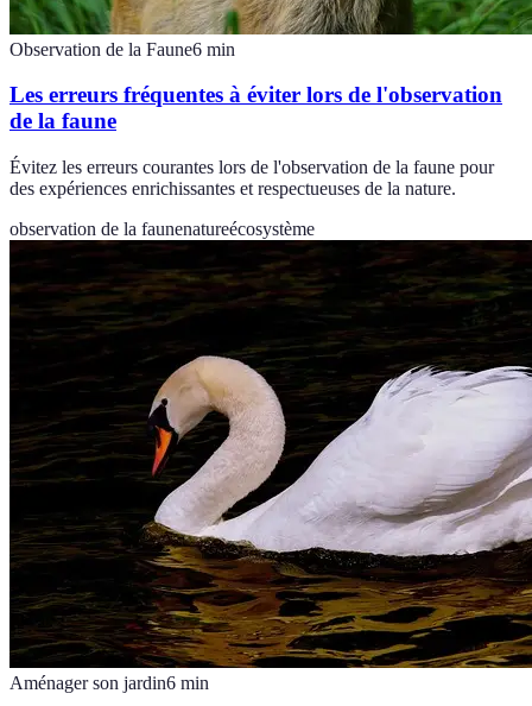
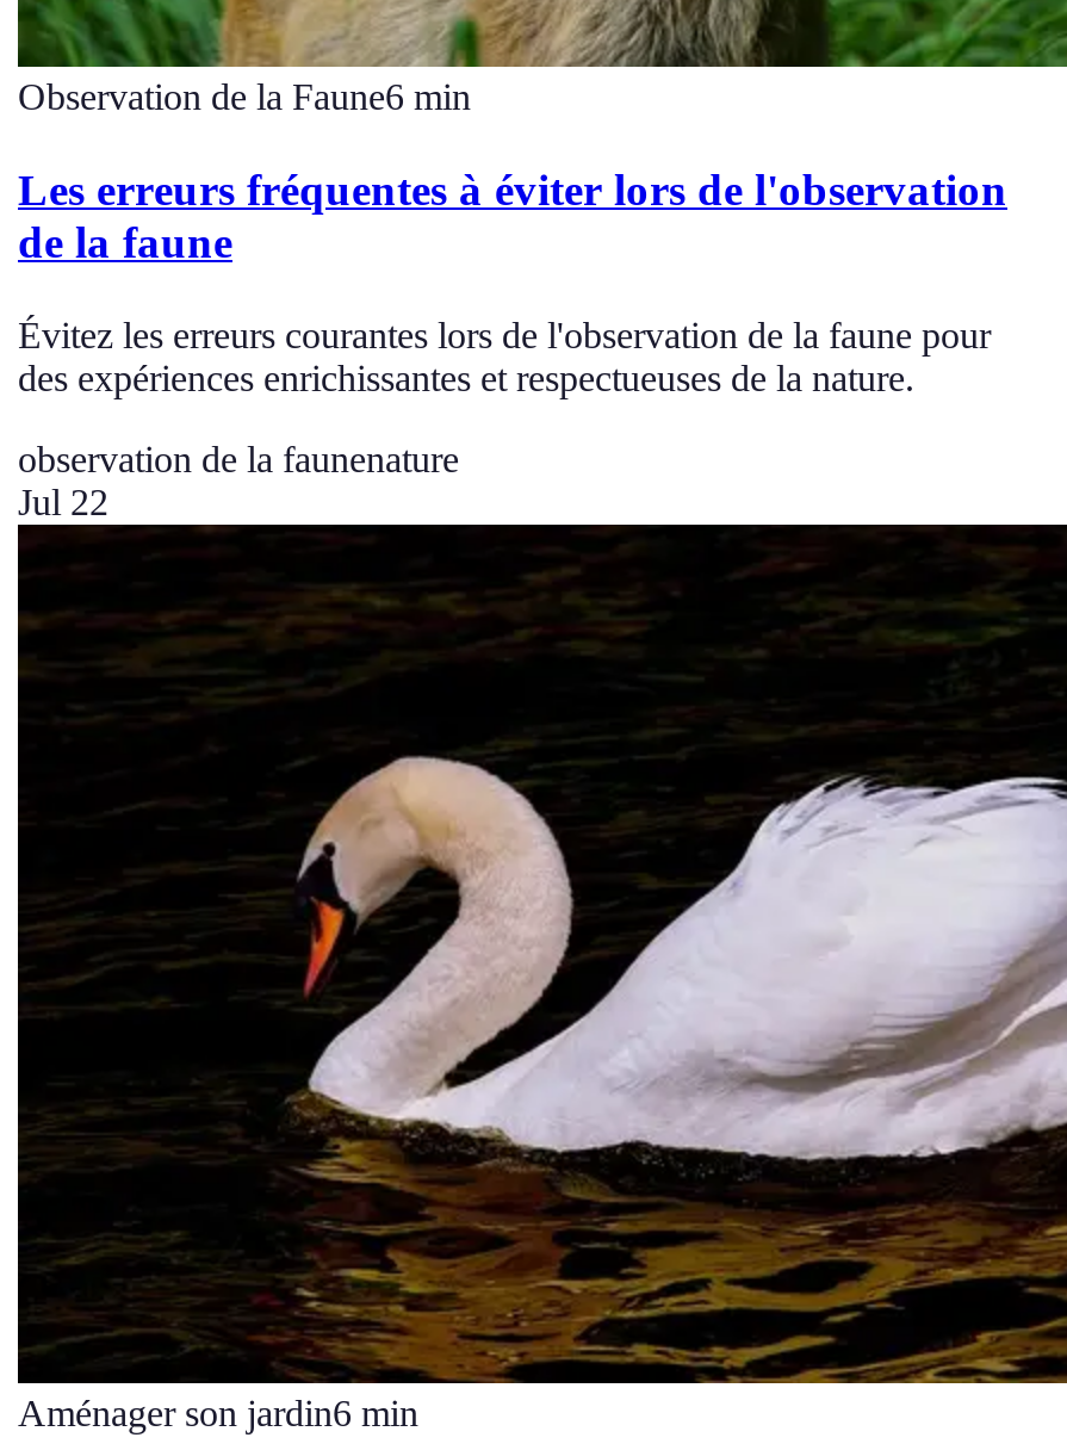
- observation de la faunenatureécosystème
+ observation de la faunenature
+ Jul 22
